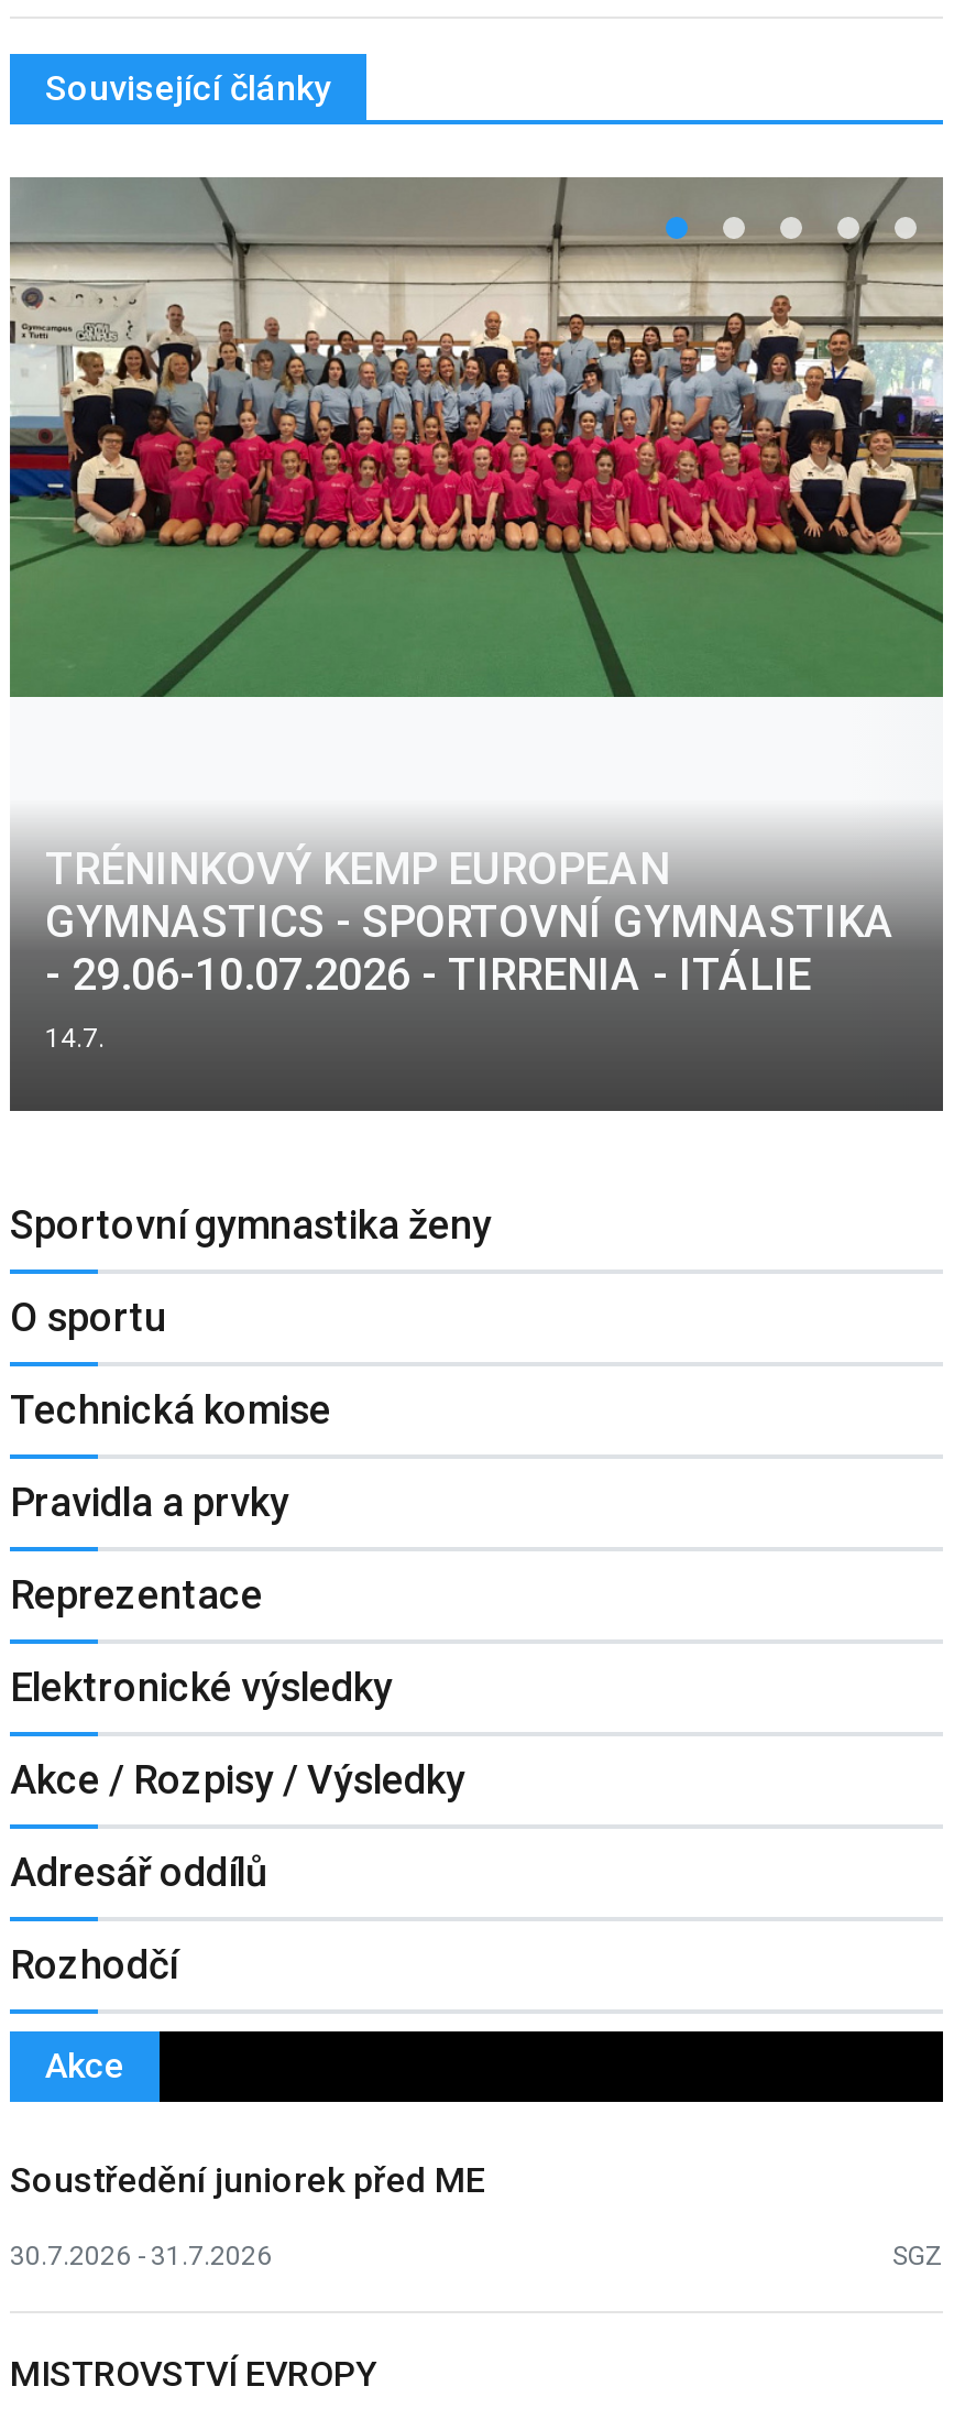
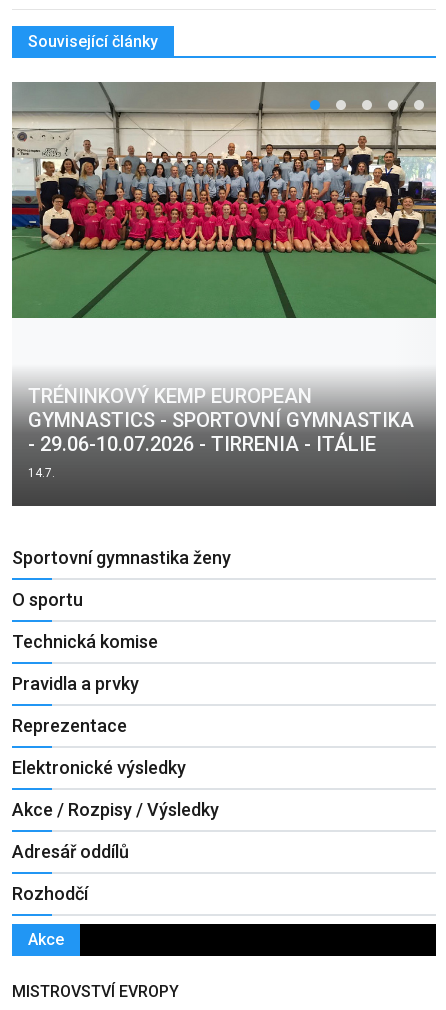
- Soustředění juniorek před ME
- 30.7.2026 - 31.7.2026
- SGZ
